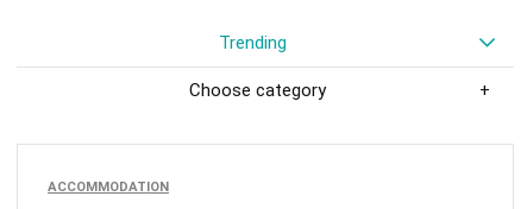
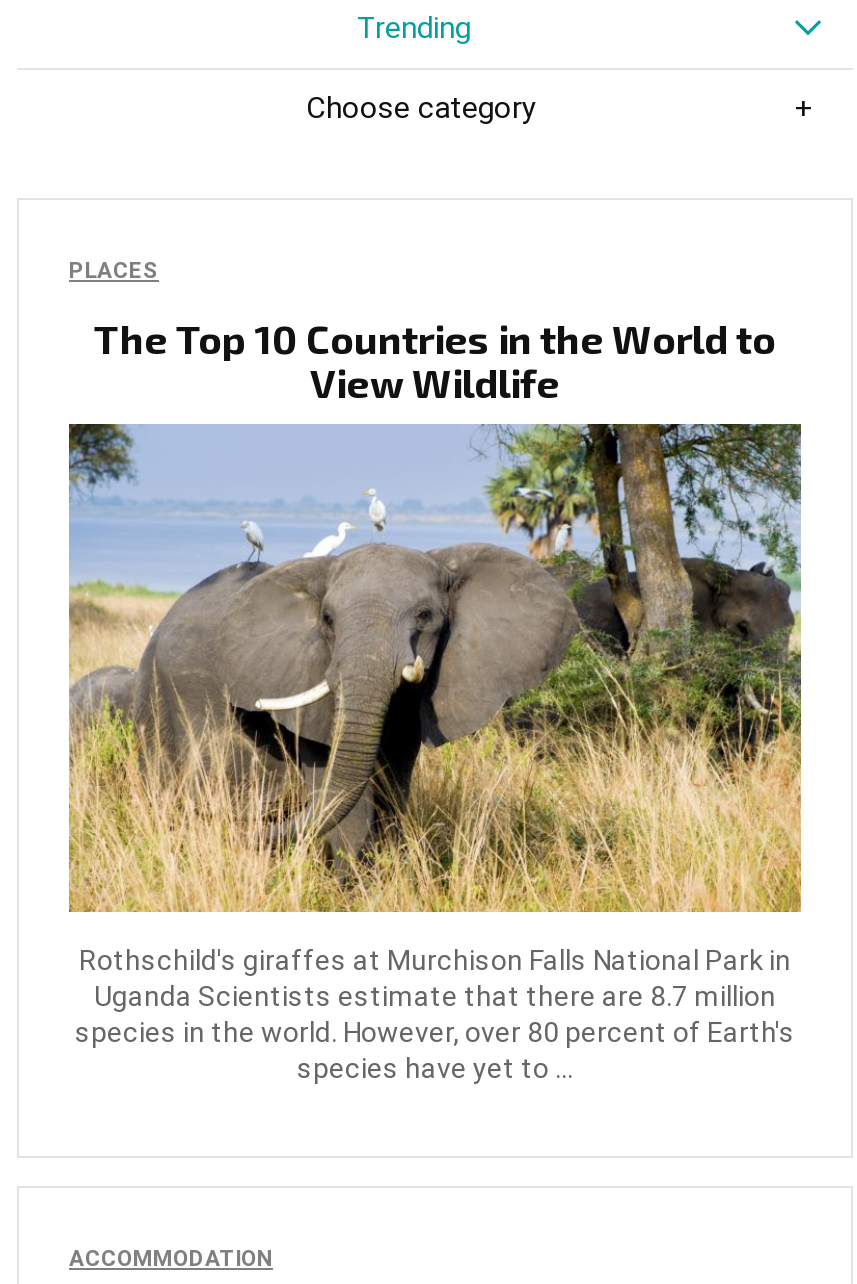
+ [image]
+ Rothschild's giraffes at Murchison Falls National Park in
+ Uganda Scientists estimate that there are 8.7 million
+ species in the world. However, over 80 percent of Earth's
+ species have yet to ...

+ PLACES
+ The Top 10 Countries in the World to
+ View Wildlife
